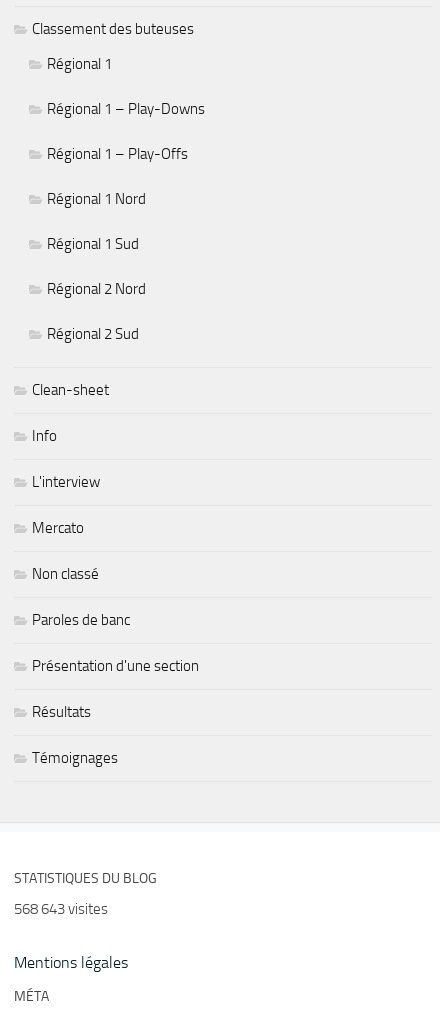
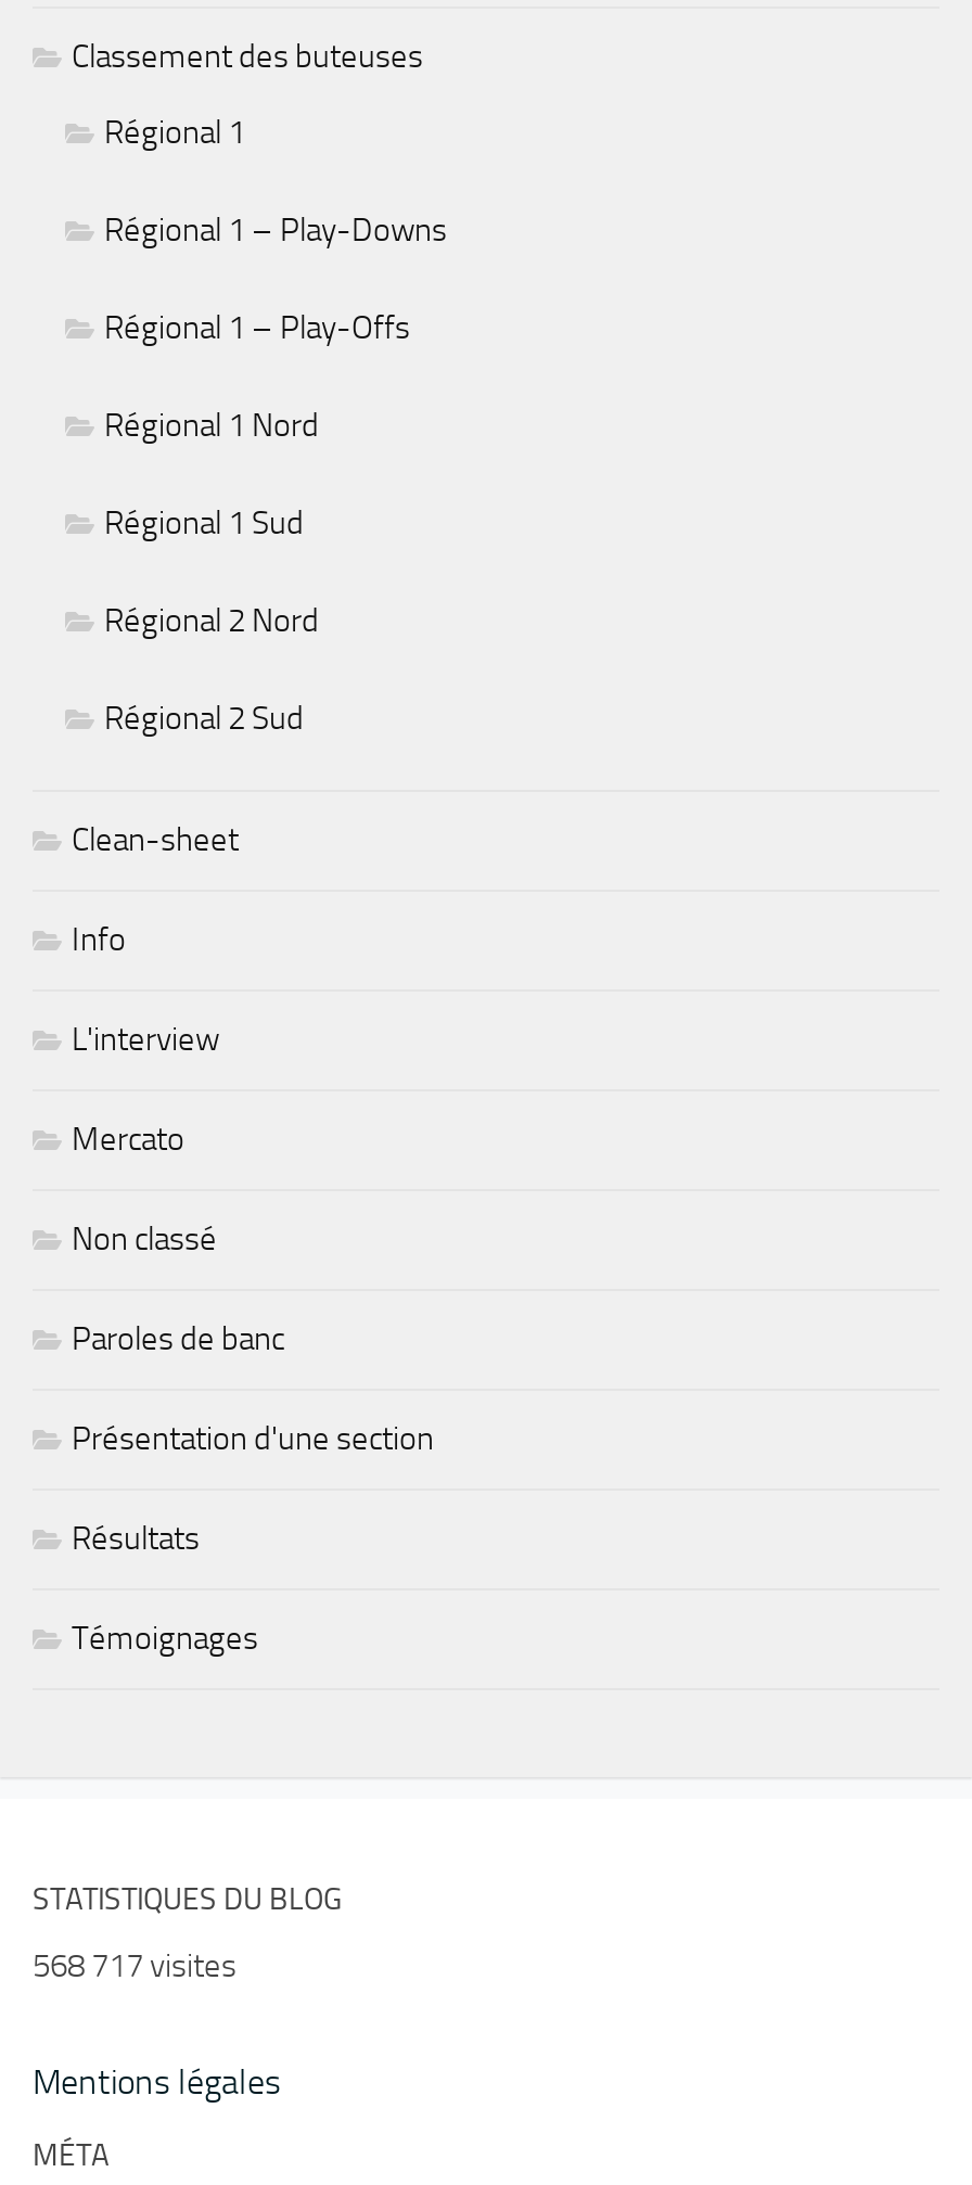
- 568 643 visites
+ 568 717 visites
